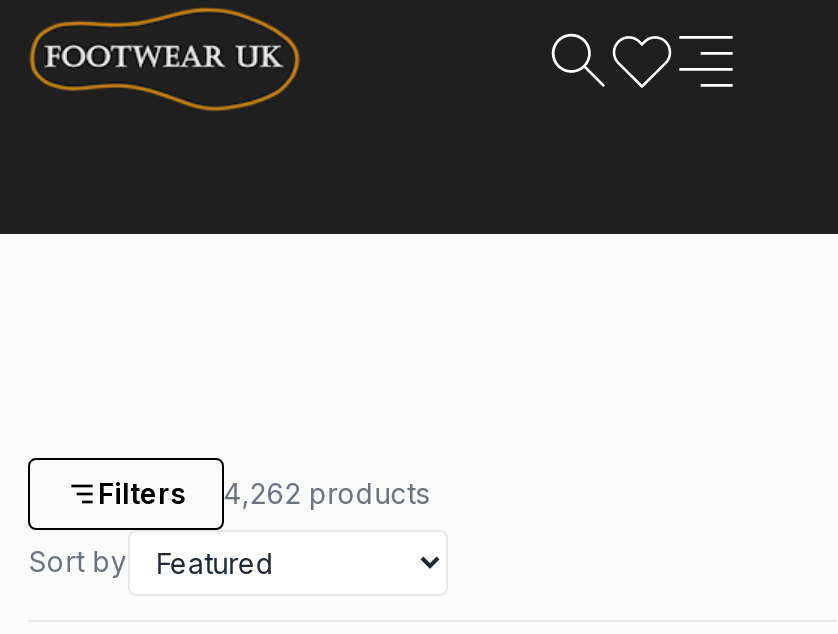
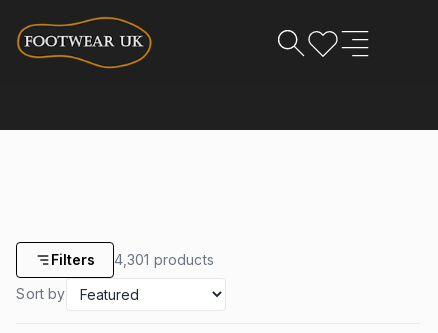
- Filters 4,262 products
+ Filters 4,301 products
